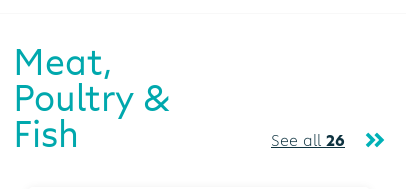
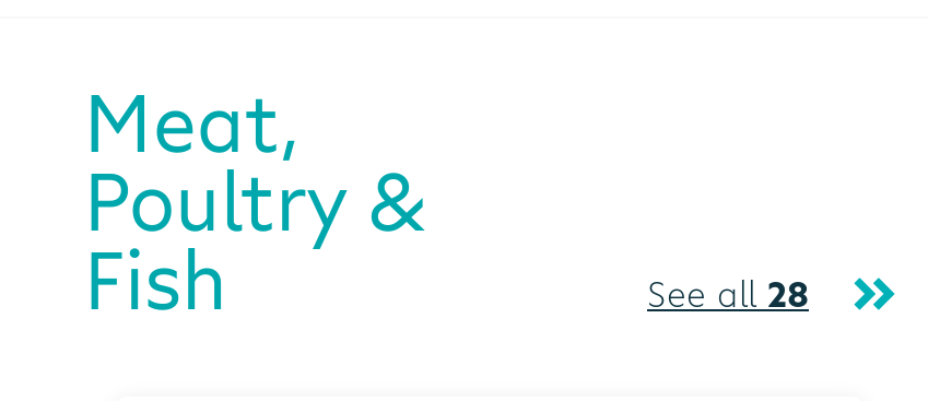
- See all 26
+ See all 28
